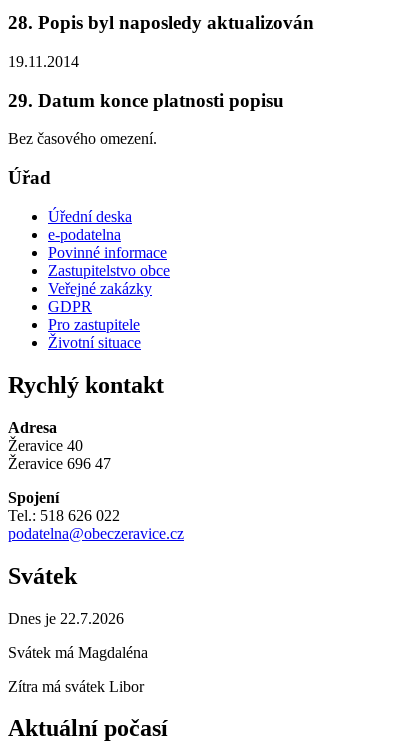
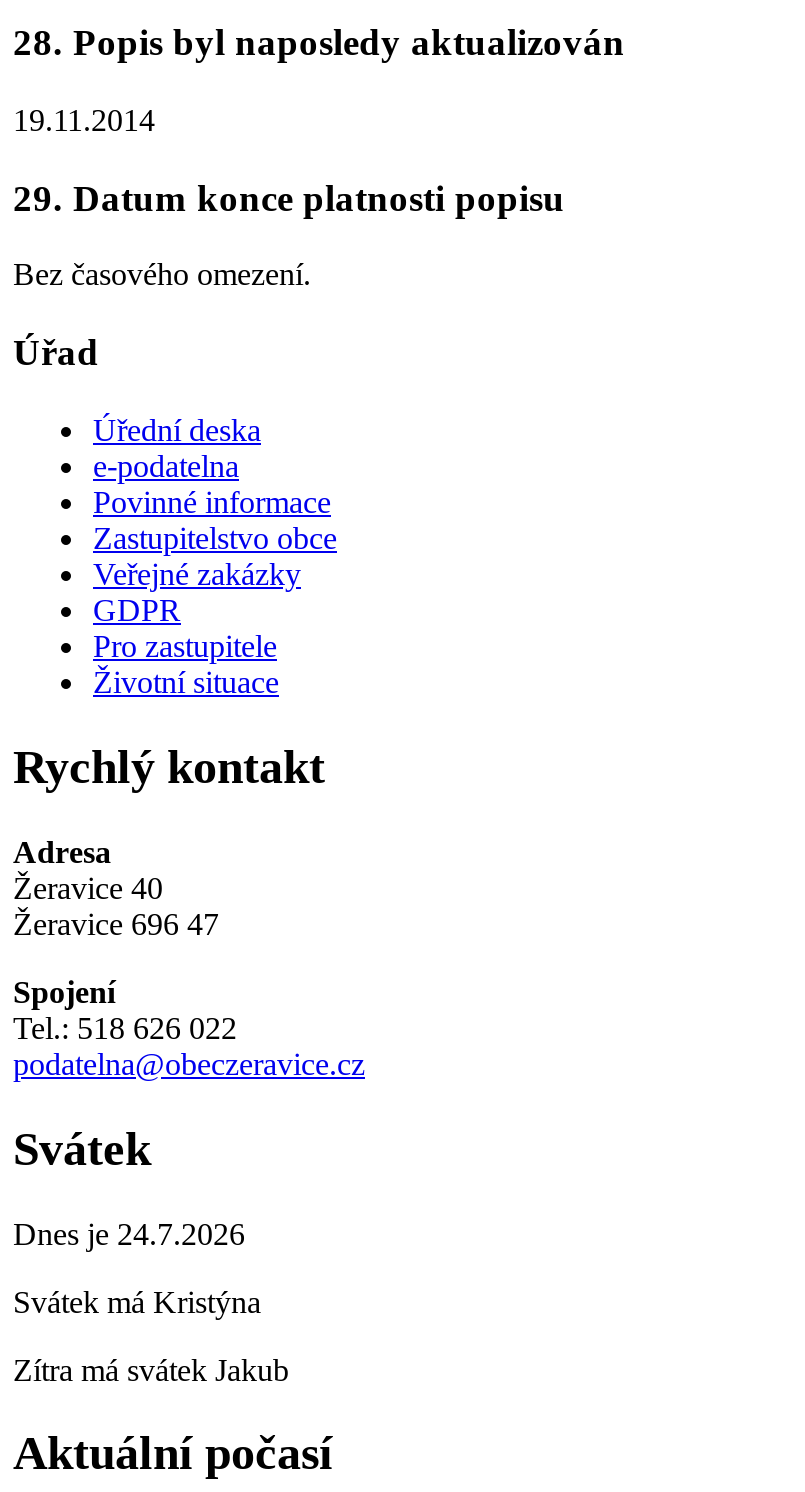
- Dnes je 22.7.2026
+ Dnes je 24.7.2026

- Svátek má Magdaléna
+ Svátek má Kristýna

- Zítra má svátek Libor
+ Zítra má svátek Jakub
